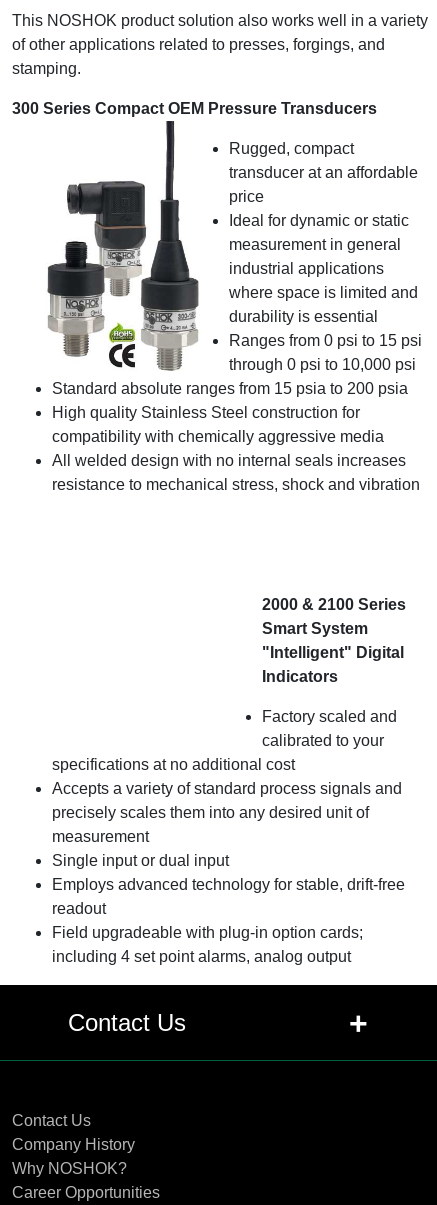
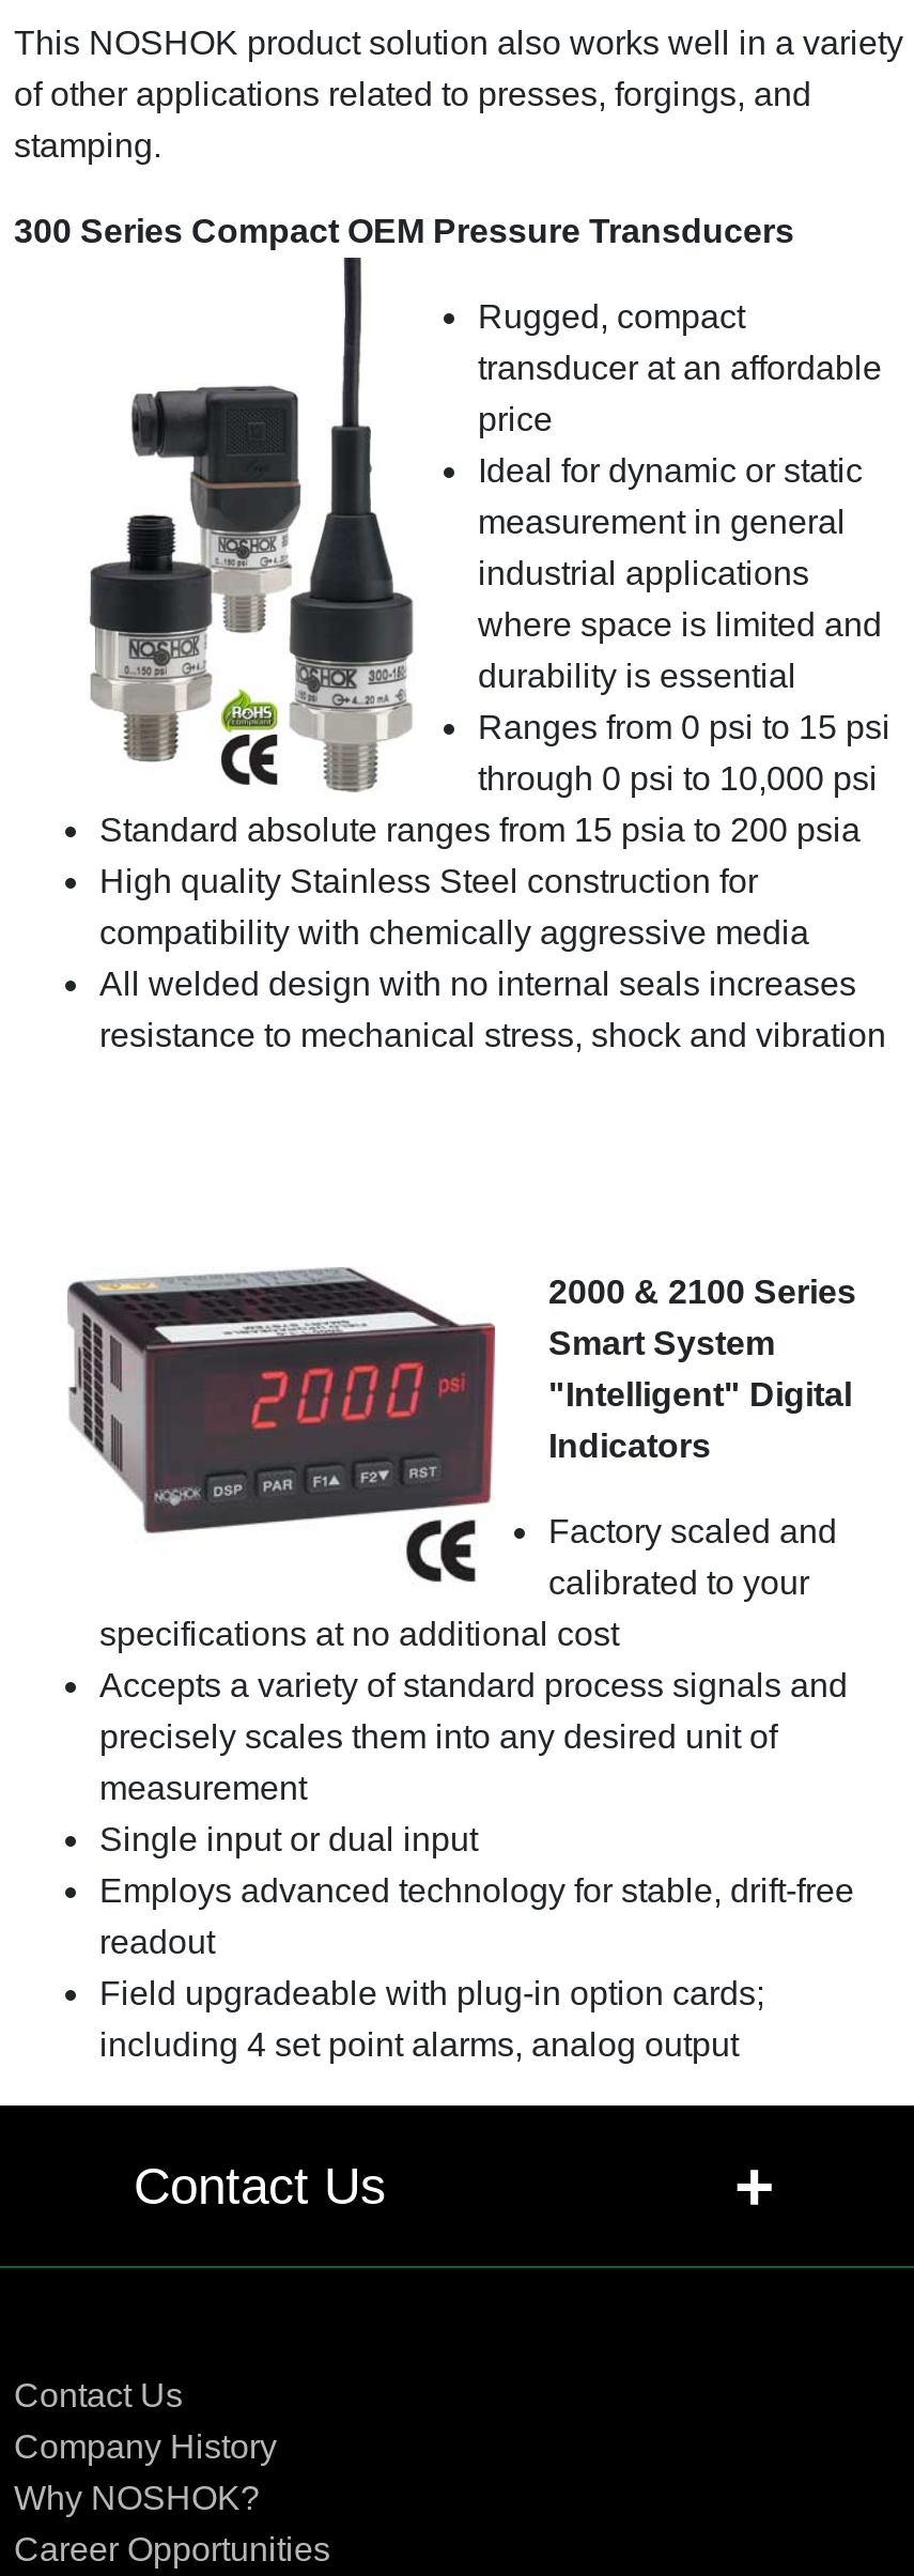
+ [image]
